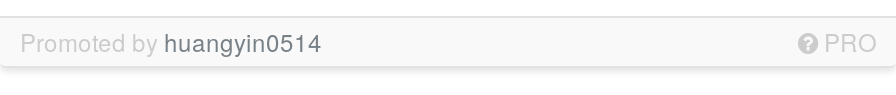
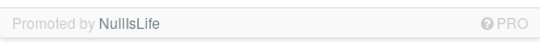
- Promoted by huangyin0514
+ Promoted by NullIsLife
